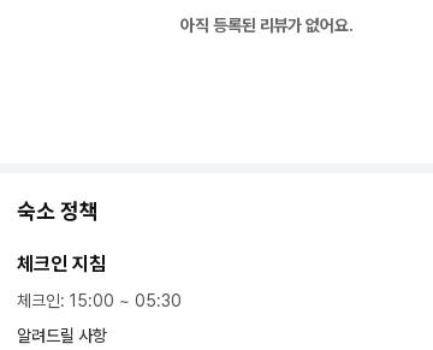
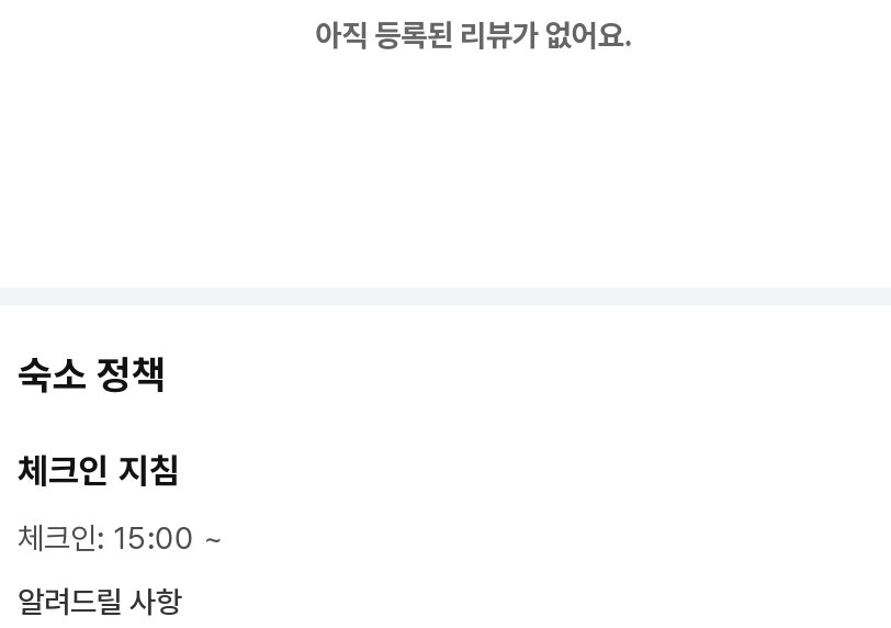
- 체크인: 15:00 ~ 05:30
+ 체크인: 15:00 ~
